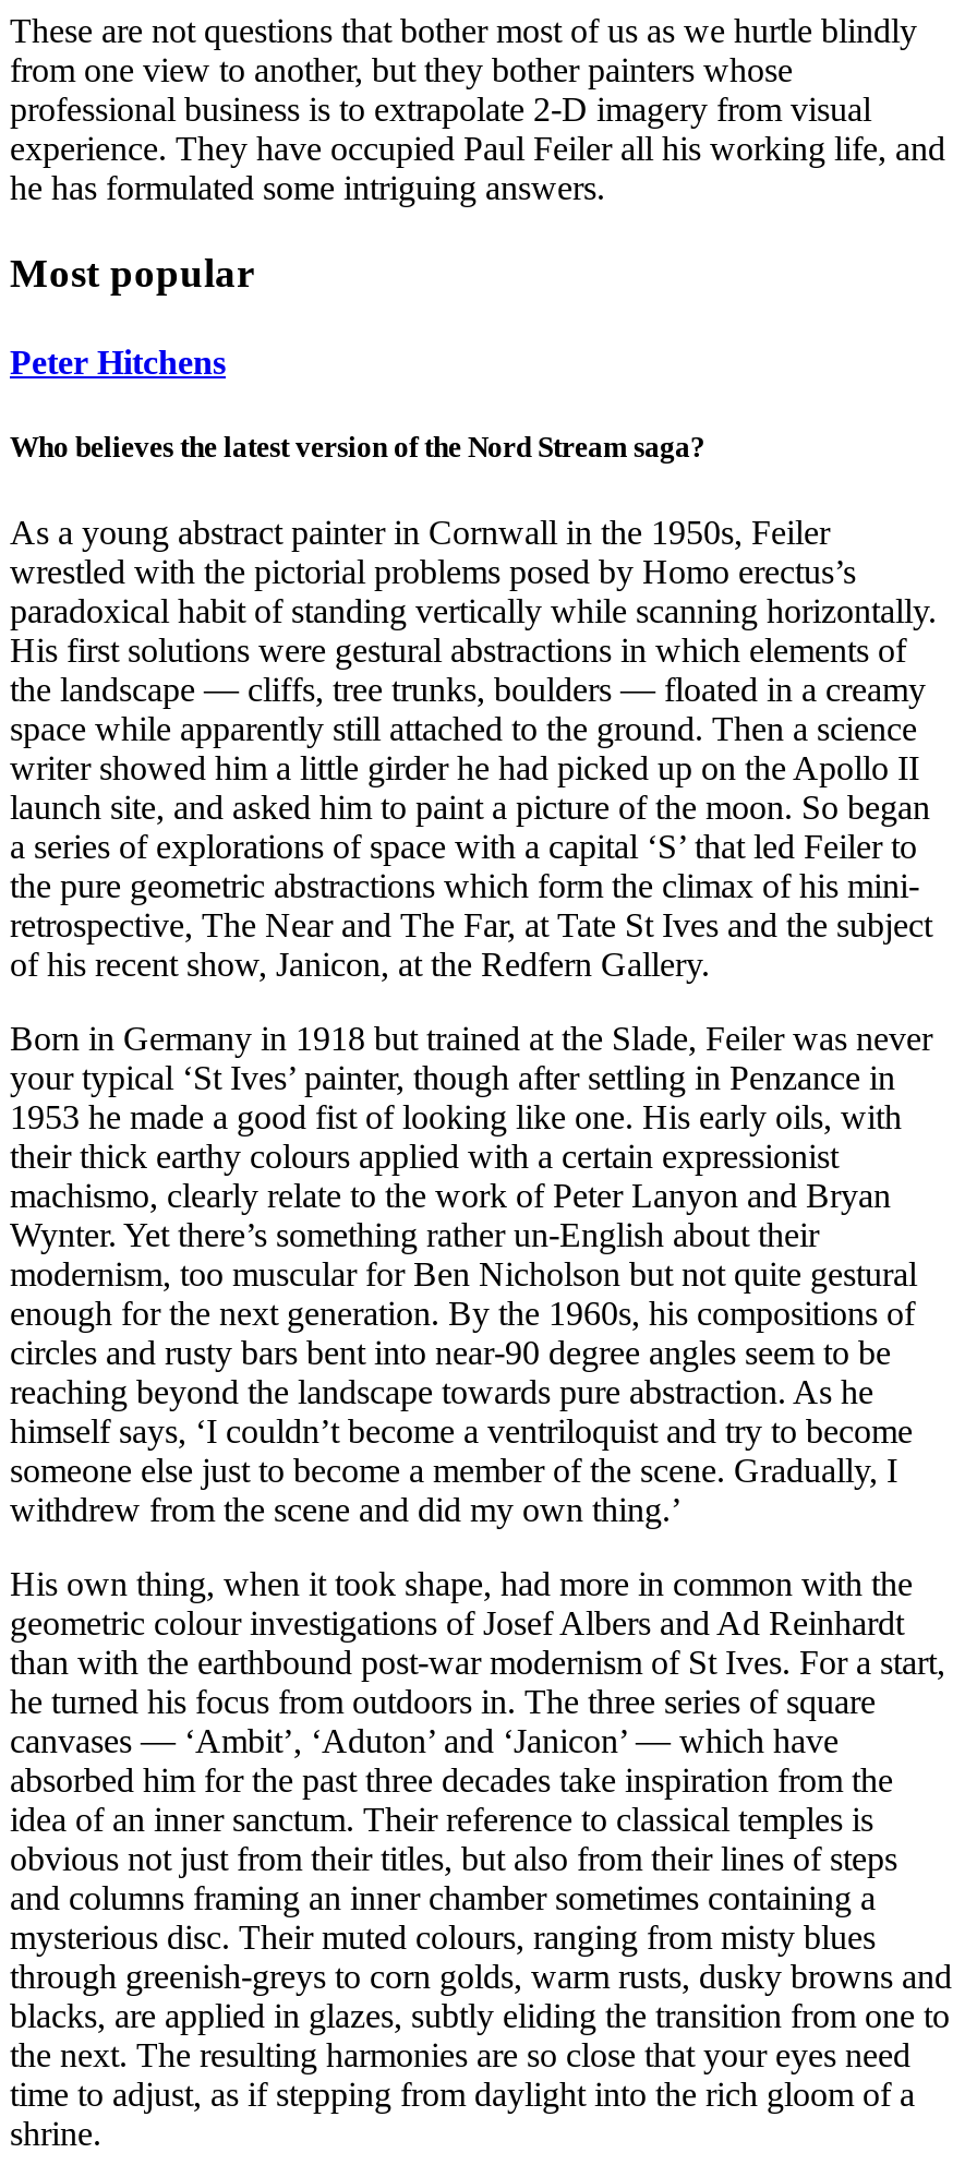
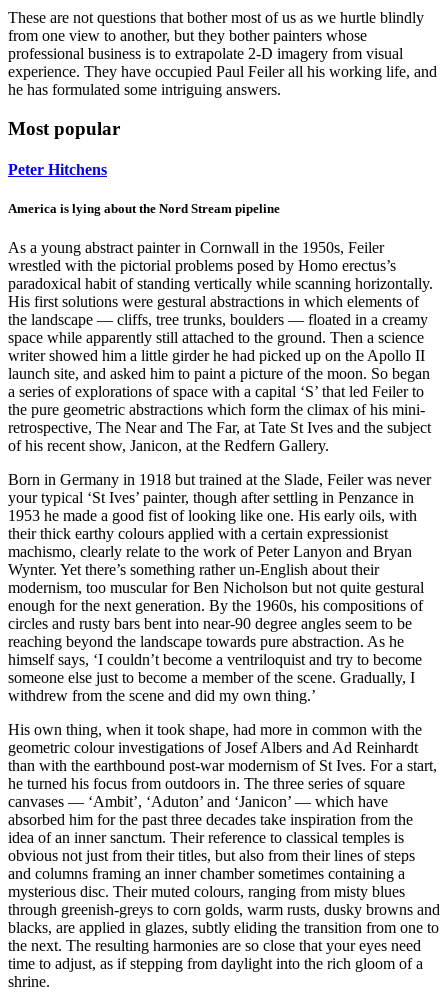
- Who believes the latest version of the Nord Stream saga?
+ America is lying about the Nord Stream pipeline
